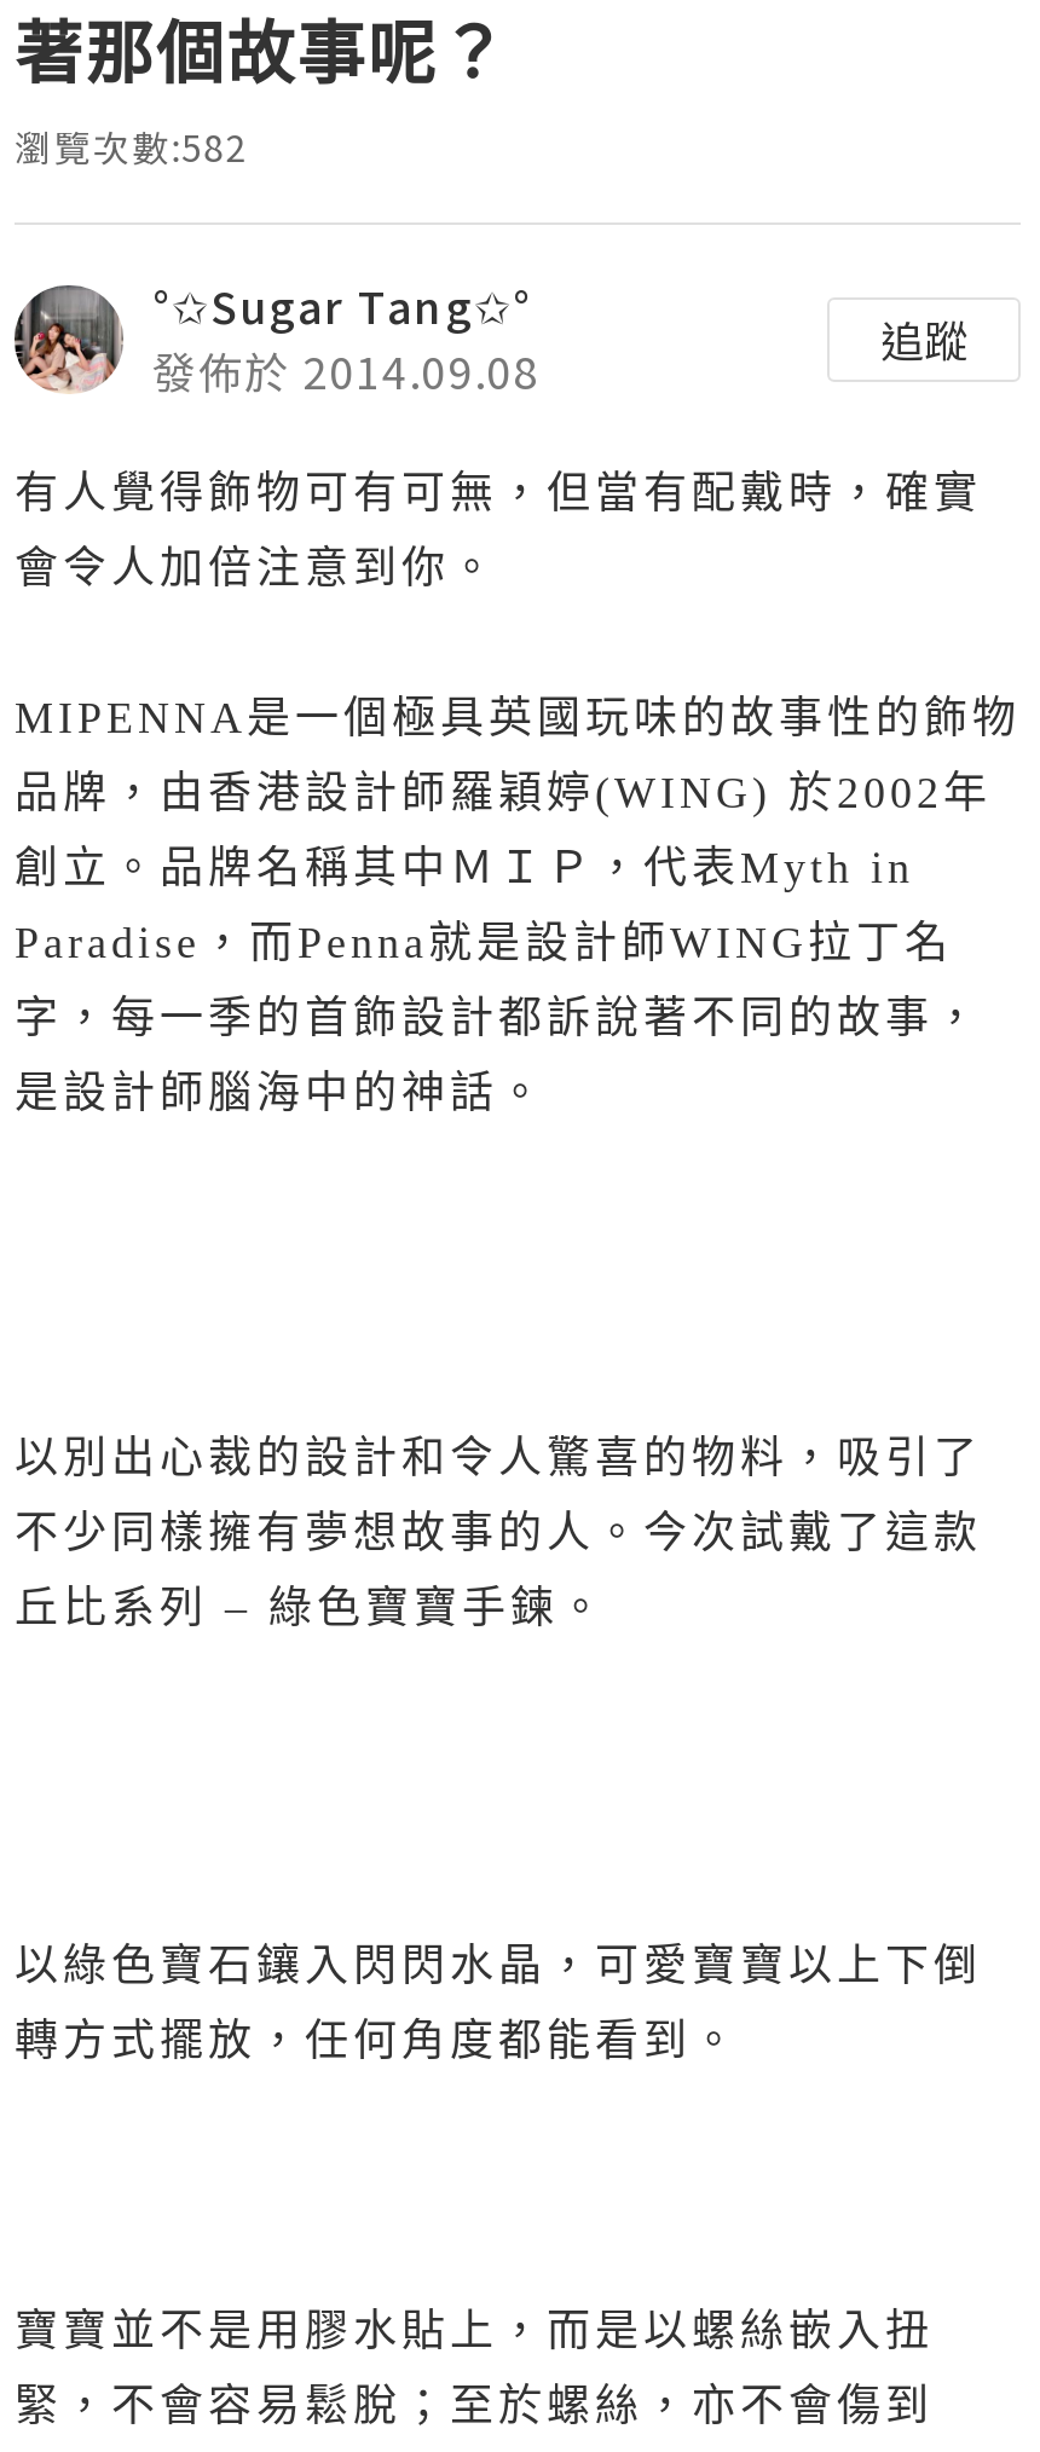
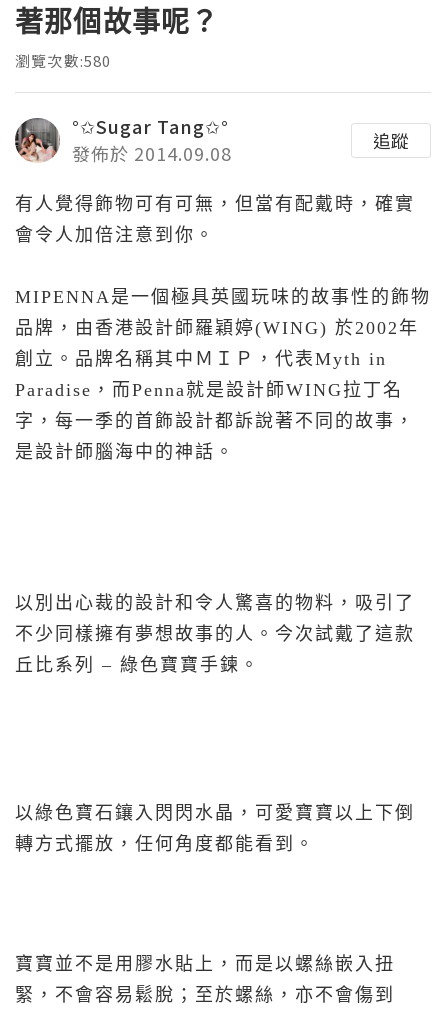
- 瀏覽次數:582
+ 瀏覽次數:580
